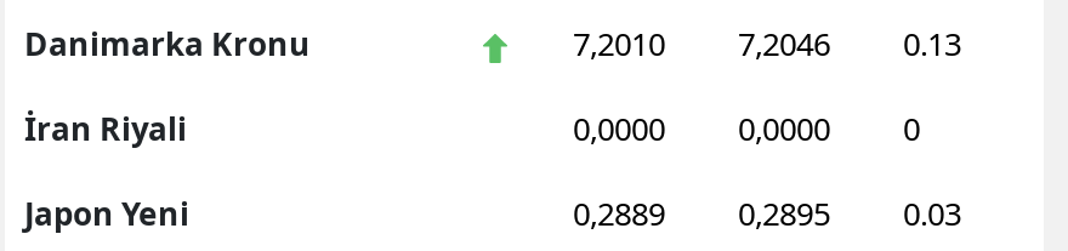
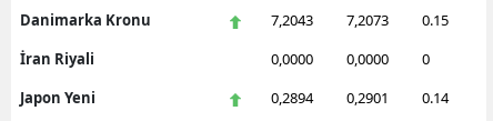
- 7,2010
+ 7,2043

- 7,2046
+ 7,2073

- 0.13
+ 0.15

- 0,2889
+ 0,2894

- 0,2895
+ 0,2901

- 0.03
+ 0.14
